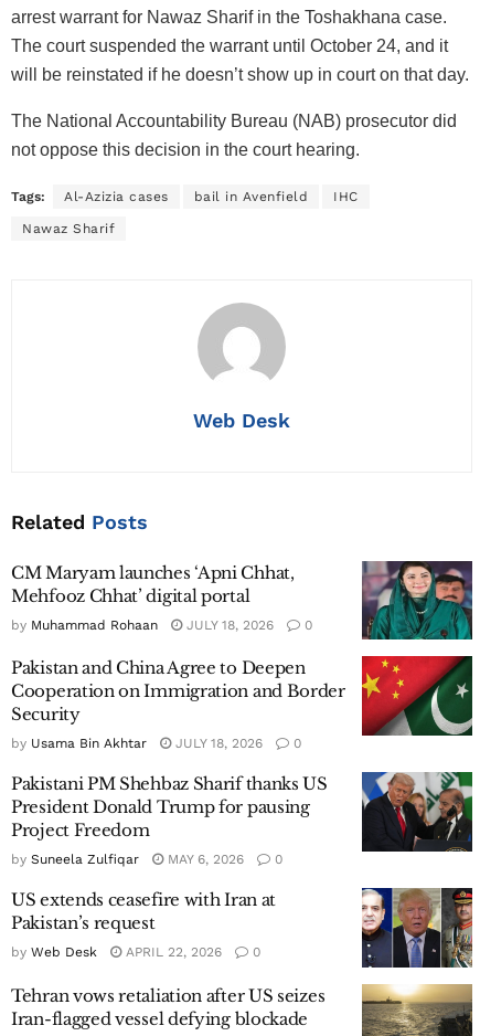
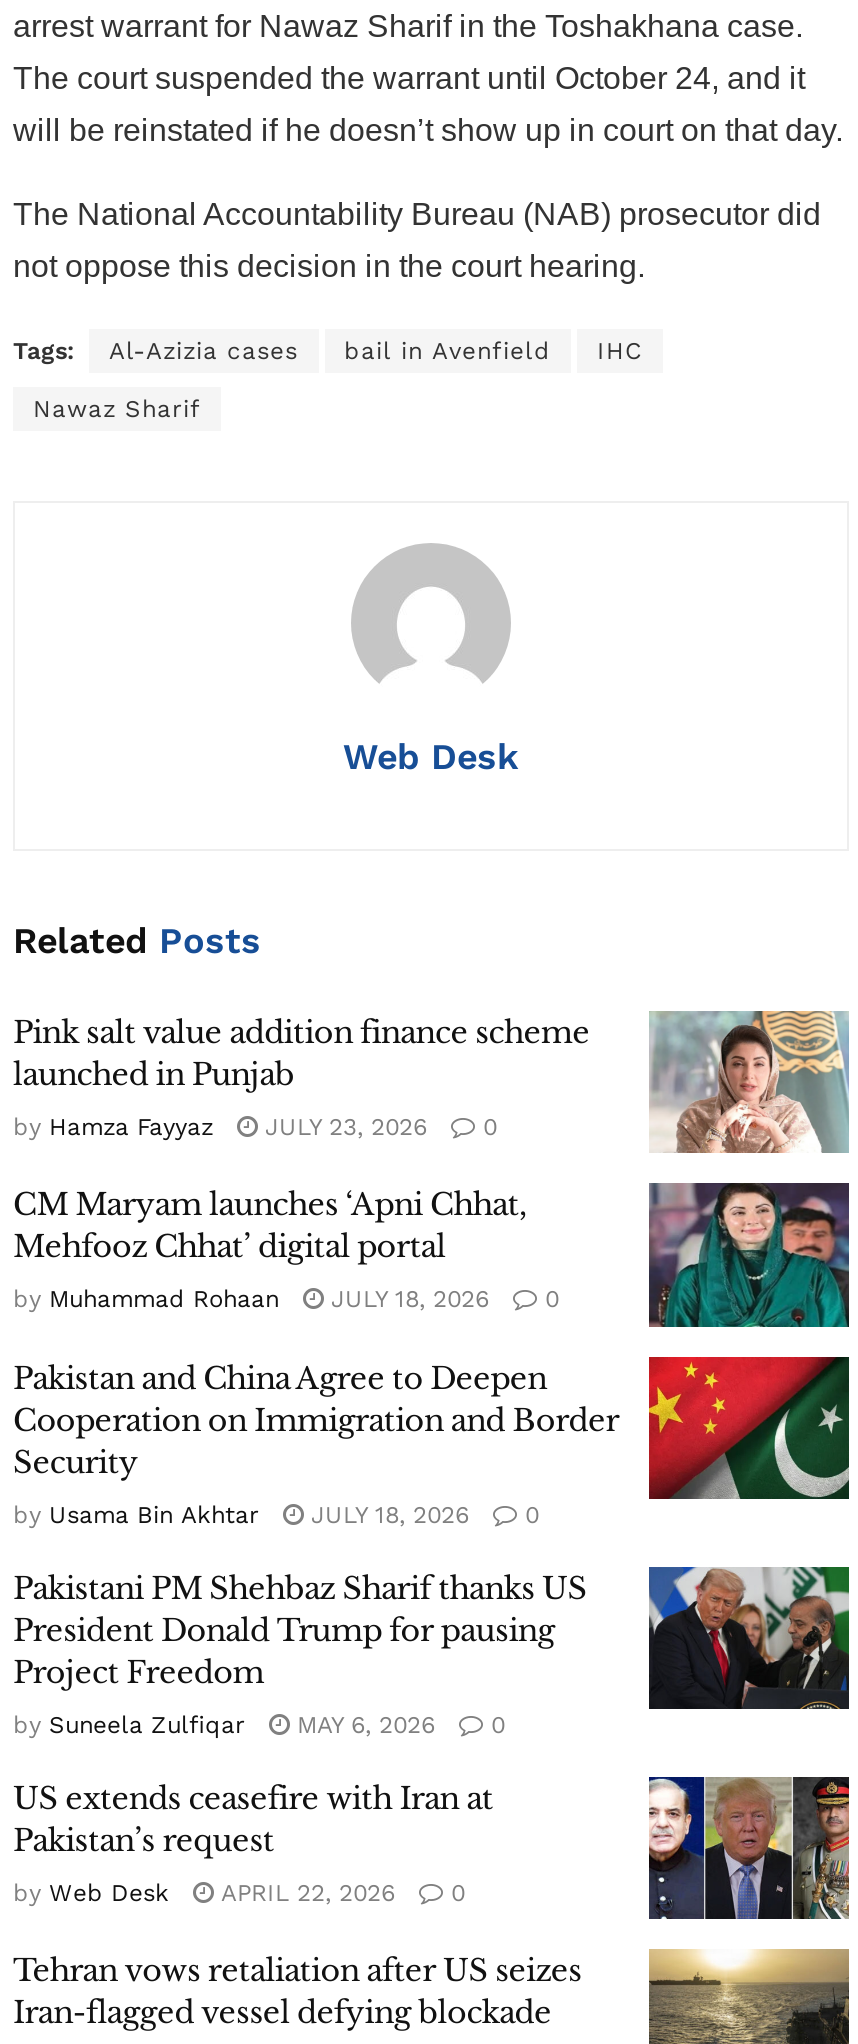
+ [image]
+ Pink salt value addition finance scheme
+ launched in Punjab
+ by Hamza Fayyaz
+ JULY 23, 2026
+ 0
